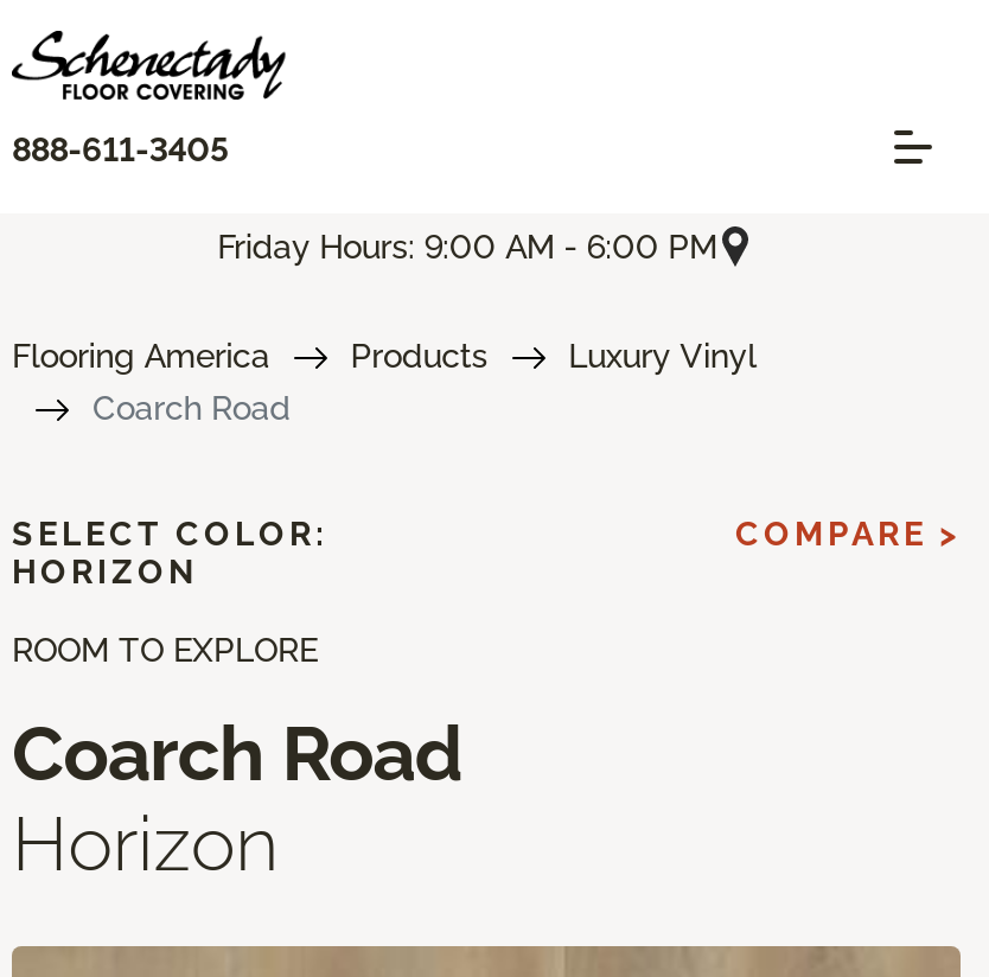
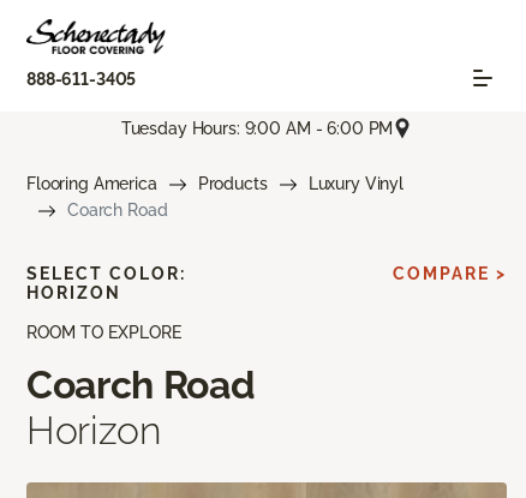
- Friday Hours: 9:00 AM - 6:00 PM
+ Tuesday Hours: 9:00 AM - 6:00 PM
